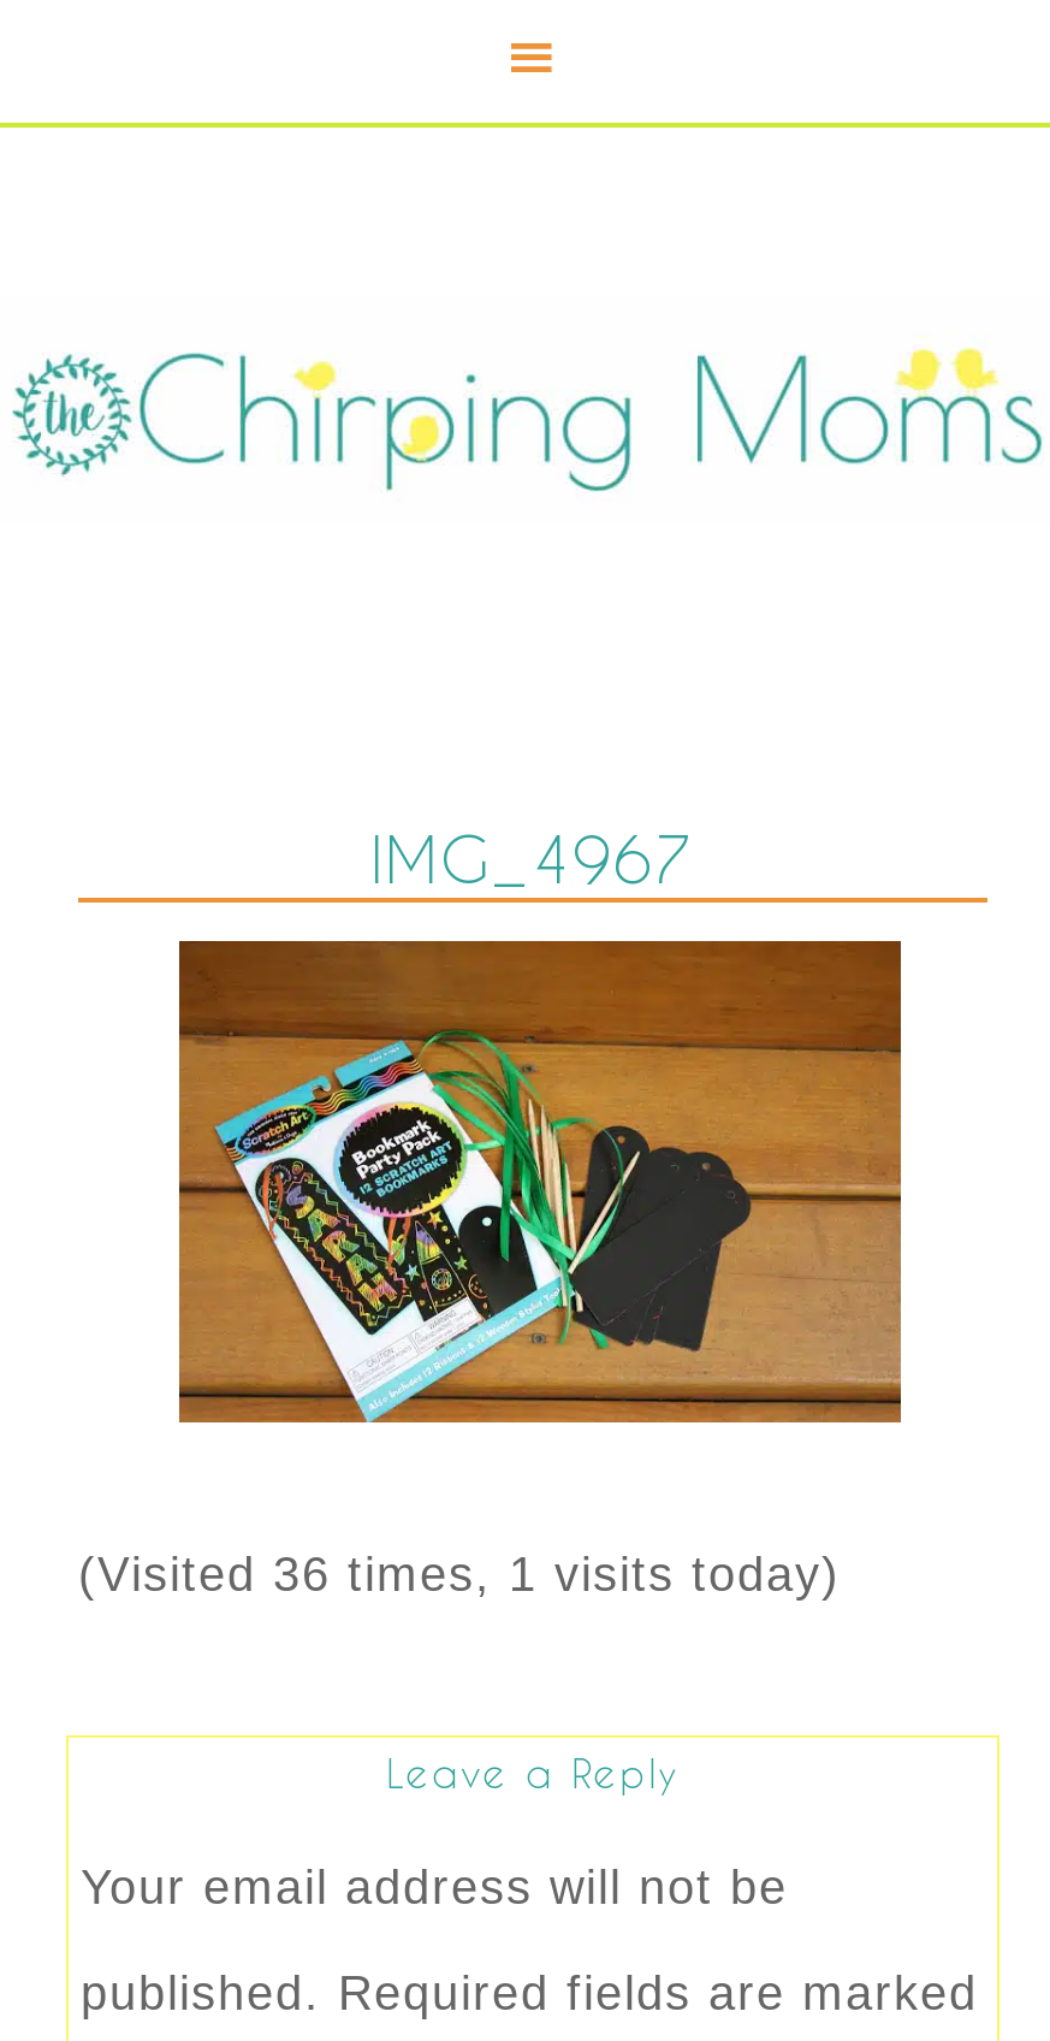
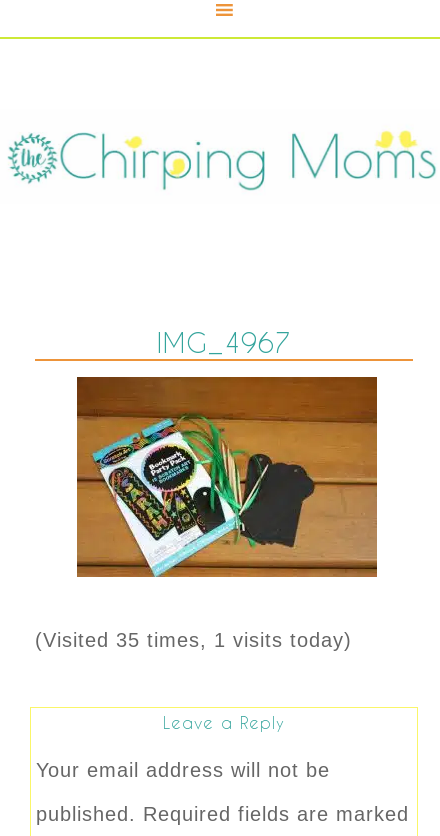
- (Visited 36 times, 1 visits today)
+ (Visited 35 times, 1 visits today)
